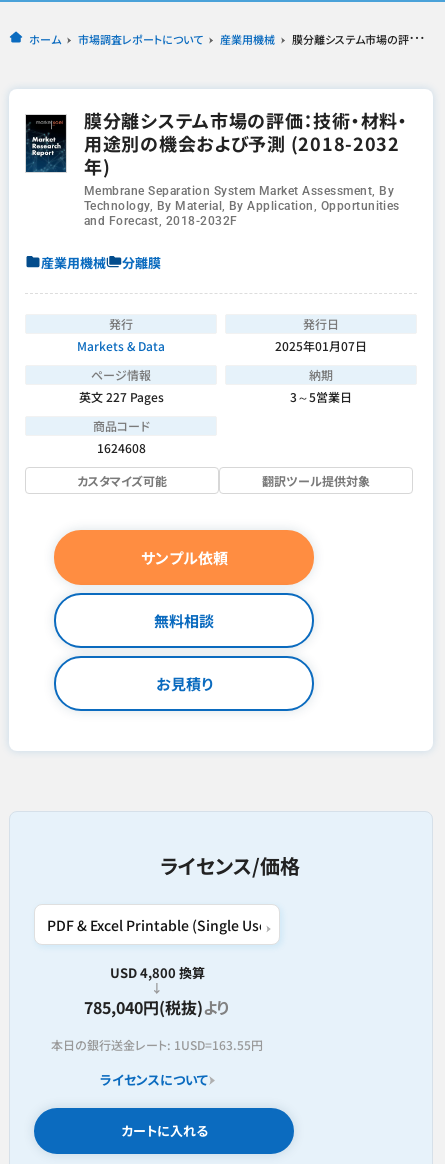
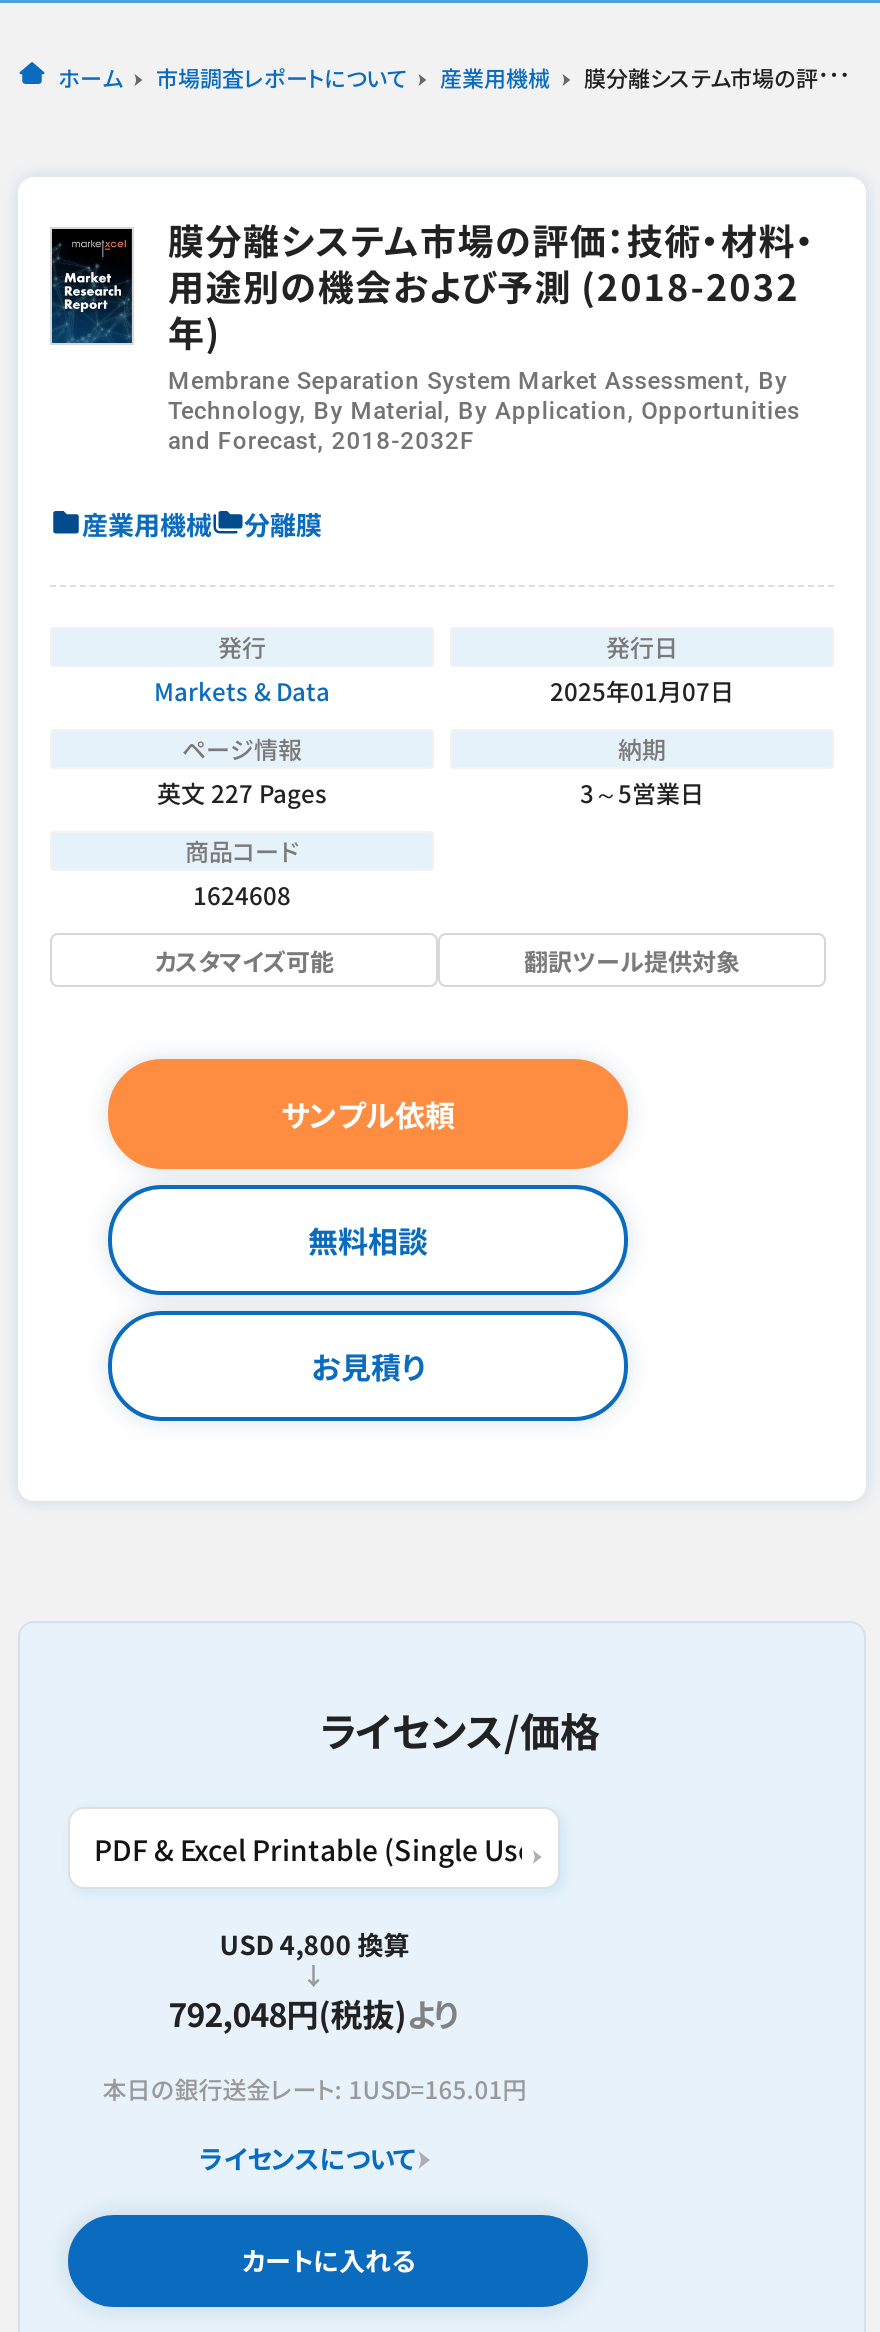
- 785,040円(税抜)より
+ 792,048円(税抜)より

- 本日の銀行送金レート: 1USD=163.55円
+ 本日の銀行送金レート: 1USD=165.01円
